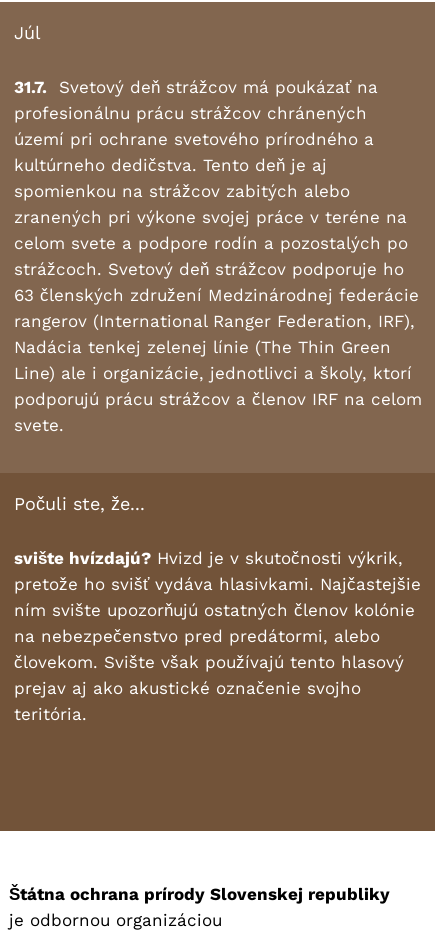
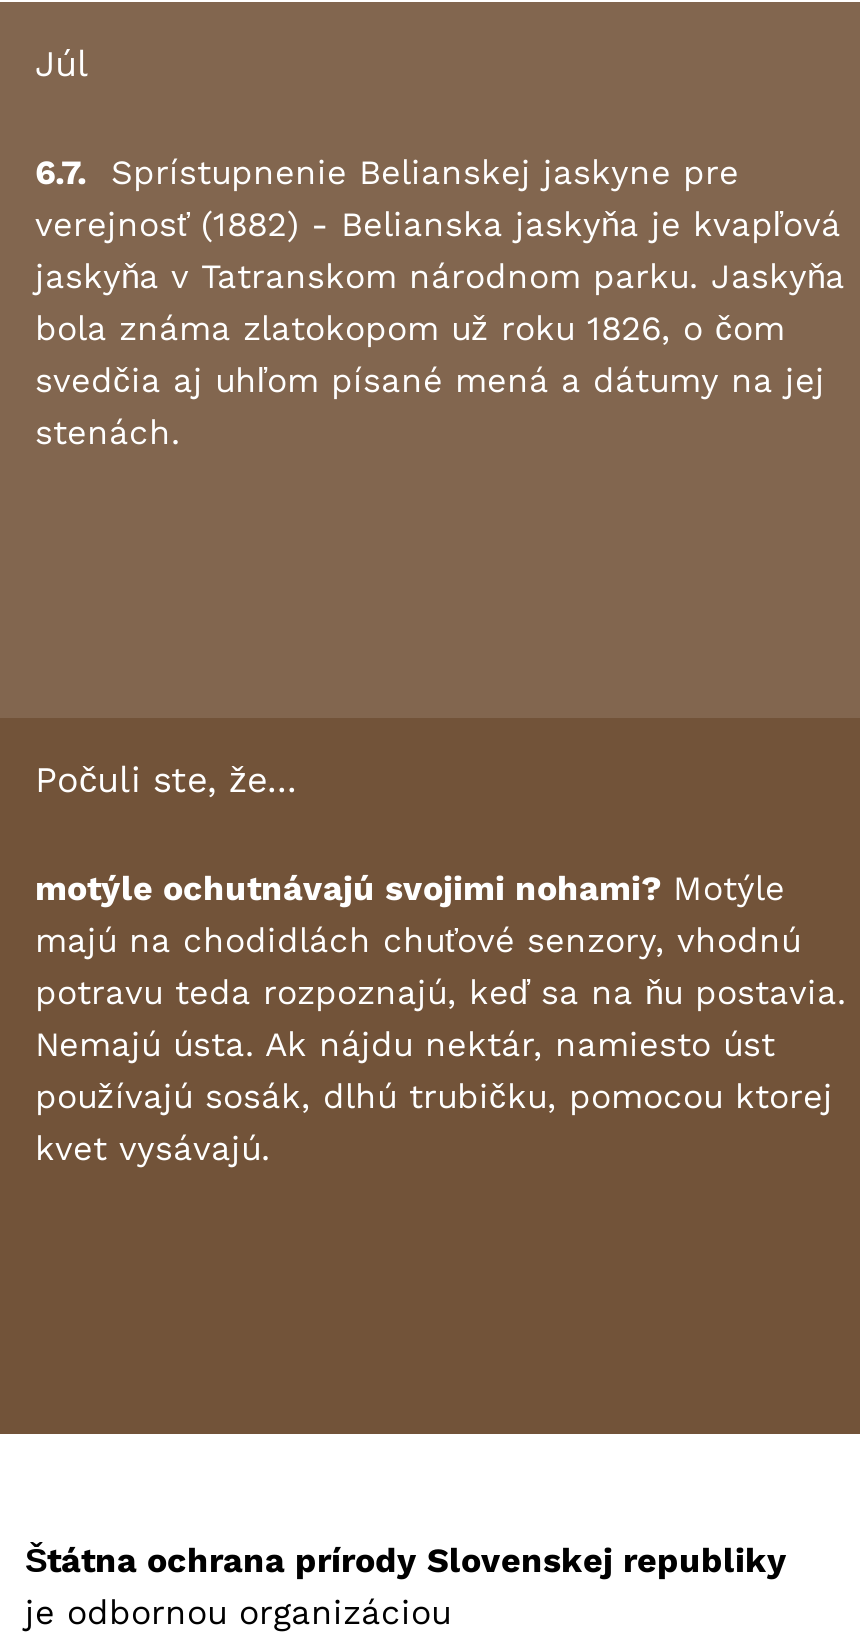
- 31.7. Svetový deň strážcov má poukázať na
- profesionálnu prácu strážcov chránených
- území pri ochrane svetového prírodného a
- kultúrneho dedičstva. Tento deň je aj
- spomienkou na strážcov zabitých alebo
- zranených pri výkone svojej práce v teréne na
- celom svete a podpore rodín a pozostalých po
- strážcoch. Svetový deň strážcov podporuje ho
- 63 členských združení Medzinárodnej federácie
- rangerov (International Ranger Federation, IRF),
- Nadácia tenkej zelenej línie (The Thin Green
- Line) ale i organizácie, jednotlivci a školy, ktorí
- podporujú prácu strážcov a členov IRF na celom
- svete.
+ 6.7. Sprístupnenie Belianskej jaskyne pre
+ verejnosť (1882) - Belianska jaskyňa je kvapľová
+ jaskyňa v Tatranskom národnom parku. Jaskyňa
+ bola známa zlatokopom už roku 1826, o čom
+ svedčia aj uhľom písané mená a dátumy na jej
+ stenách.

- svište hvízdajú? Hvizd je v skutočnosti výkrik,
- pretože ho svišť vydáva hlasivkami. Najčastejšie
- ním svište upozorňujú ostatných členov kolónie
- na nebezpečenstvo pred predátormi, alebo
- človekom. Svište však používajú tento hlasový
- prejav aj ako akustické označenie svojho
- teritória.
+ motýle ochutnávajú svojimi nohami? Motýle
+ majú na chodidlách chuťové senzory, vhodnú
+ potravu teda rozpoznajú, keď sa na ňu postavia.
+ Nemajú ústa. Ak nájdu nektár, namiesto úst
+ používajú sosák, dlhú trubičku, pomocou ktorej
+ kvet vysávajú.
